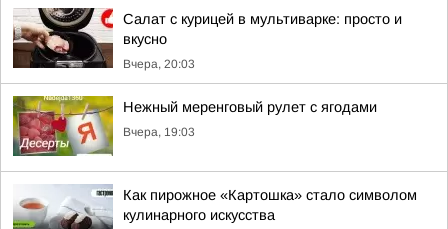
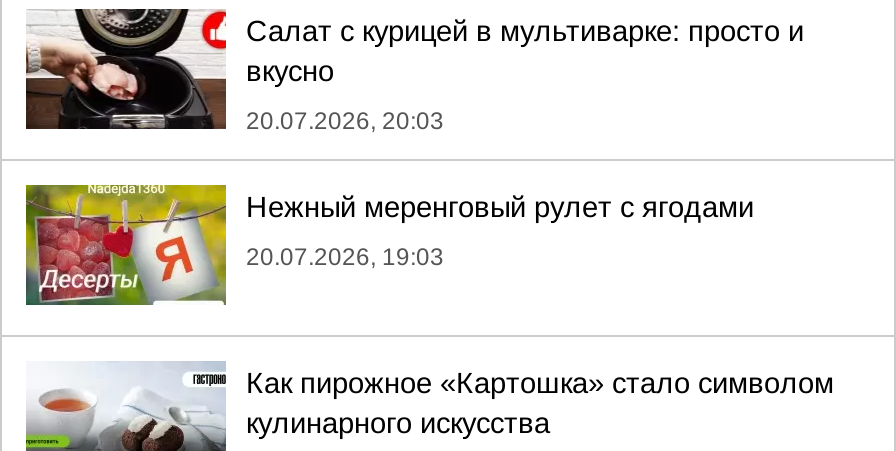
- Вчера, 20:03
+ 20.07.2026, 20:03

- Вчера, 19:03
+ 20.07.2026, 19:03
